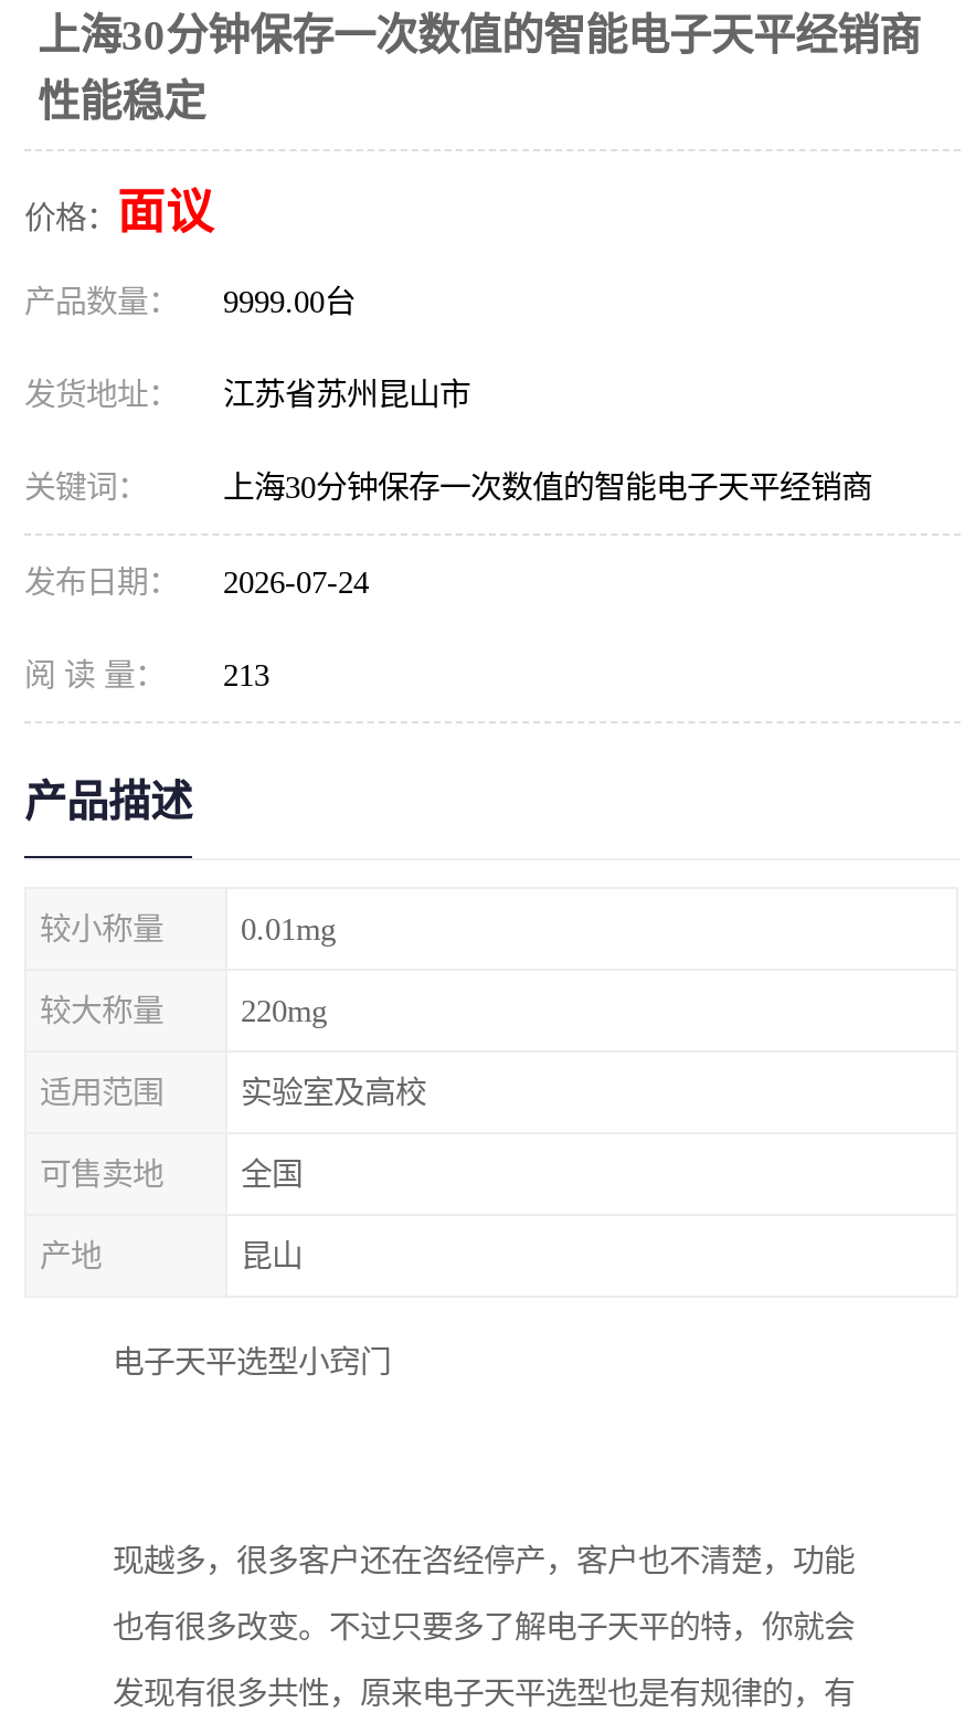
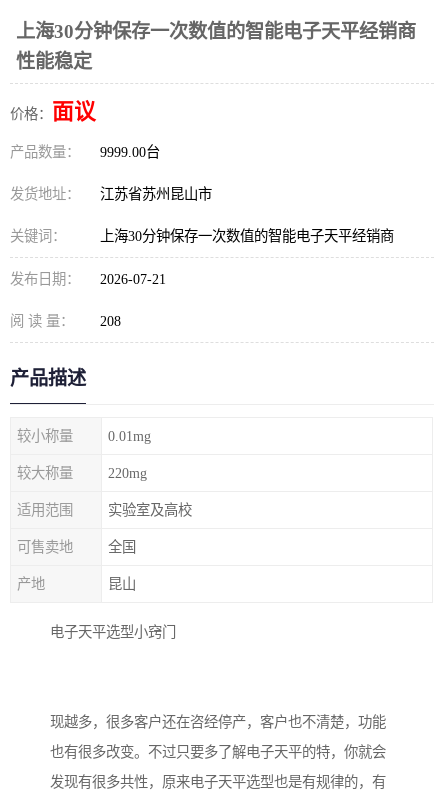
- 发布日期： 2026-07-24
+ 发布日期： 2026-07-21

- 阅 读 量： 213
+ 阅 读 量： 208
